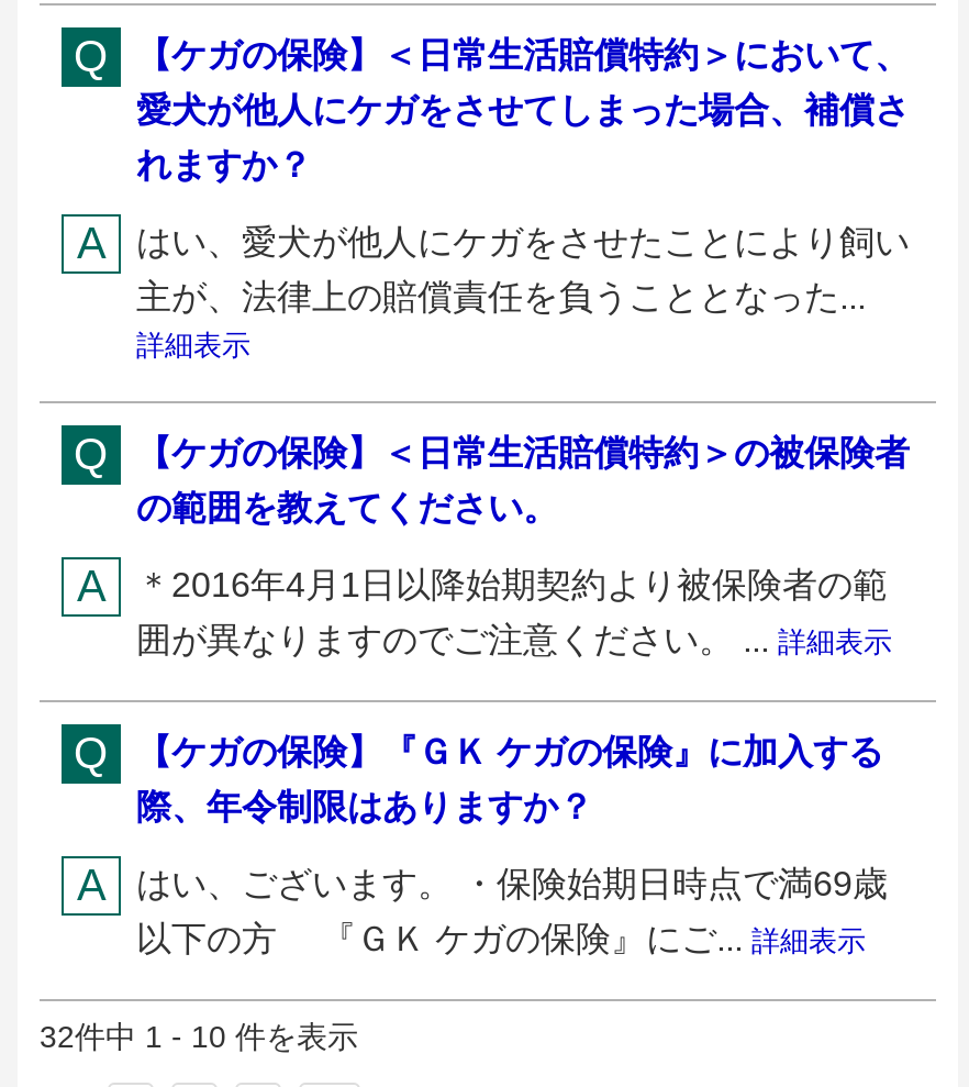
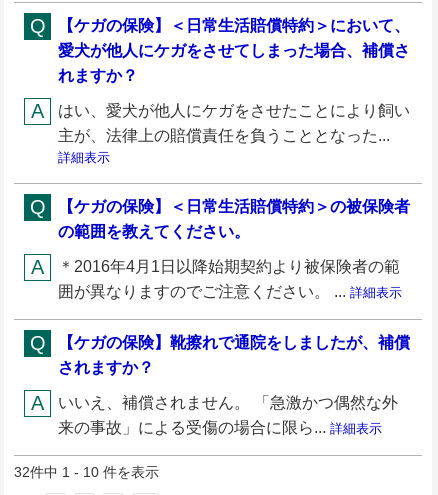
- 【ケガの保険】『ＧＫ ケガの保険』に加入する
+ 【ケガの保険】靴擦れで通院をしましたが、補償

- 際、年令制限はありますか？
+ されますか？

- はい、ございます。 ・保険始期日時点で満69歳
+ いいえ、補償されません。 「急激かつ偶然な外

- 以下の方 『ＧＫ ケガの保険』にご...詳細表示
+ 来の事故」による受傷の場合に限ら...詳細表示
